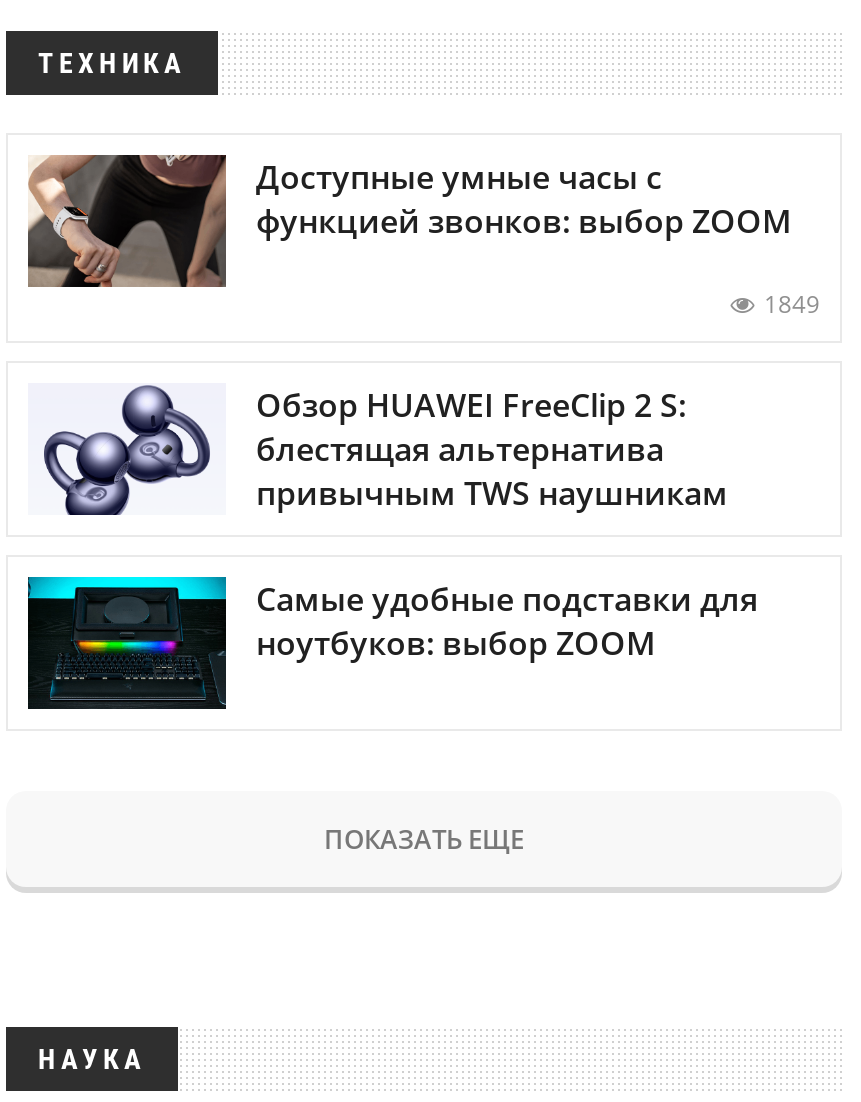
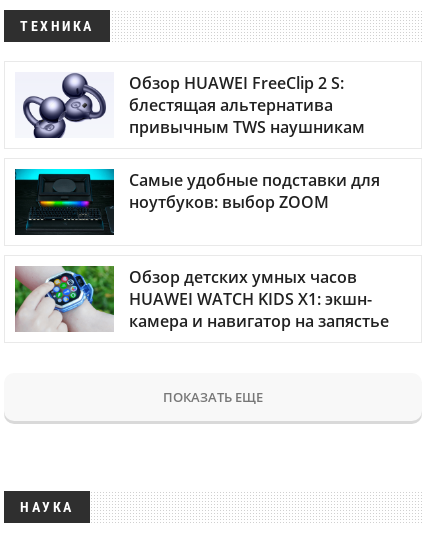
- [image]
- Доступные умные часы с
- функцией звонков: выбор ZOOM
- 1849

moved up: [image] | Обзор HUAWEI FreeClip 2 S: | блестящая альтернатива | привычным TWS наушникам | Самые удобные подставки для | ноутбуков: выбор ZOOM

+ [image]
+ Обзор детских умных часов
+ HUAWEI WATCH KIDS X1: экшн-
+ камера и навигатор на запястье
